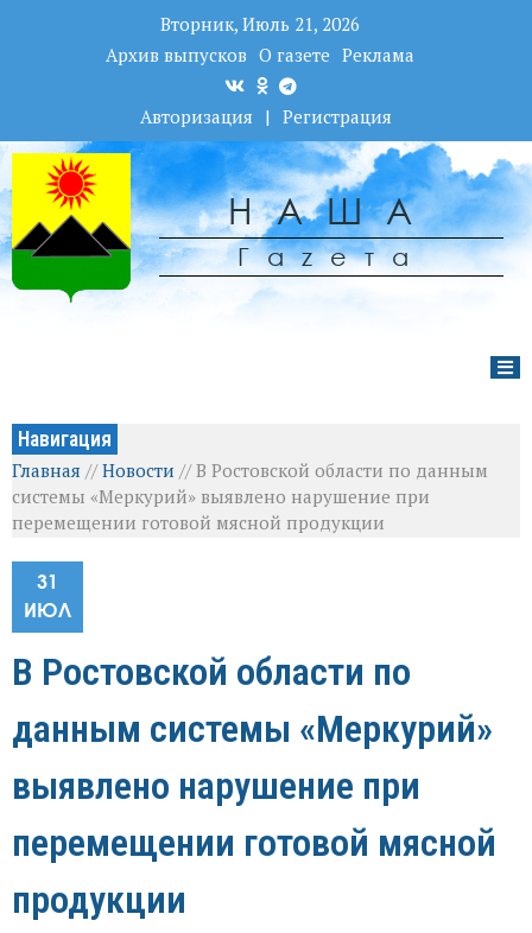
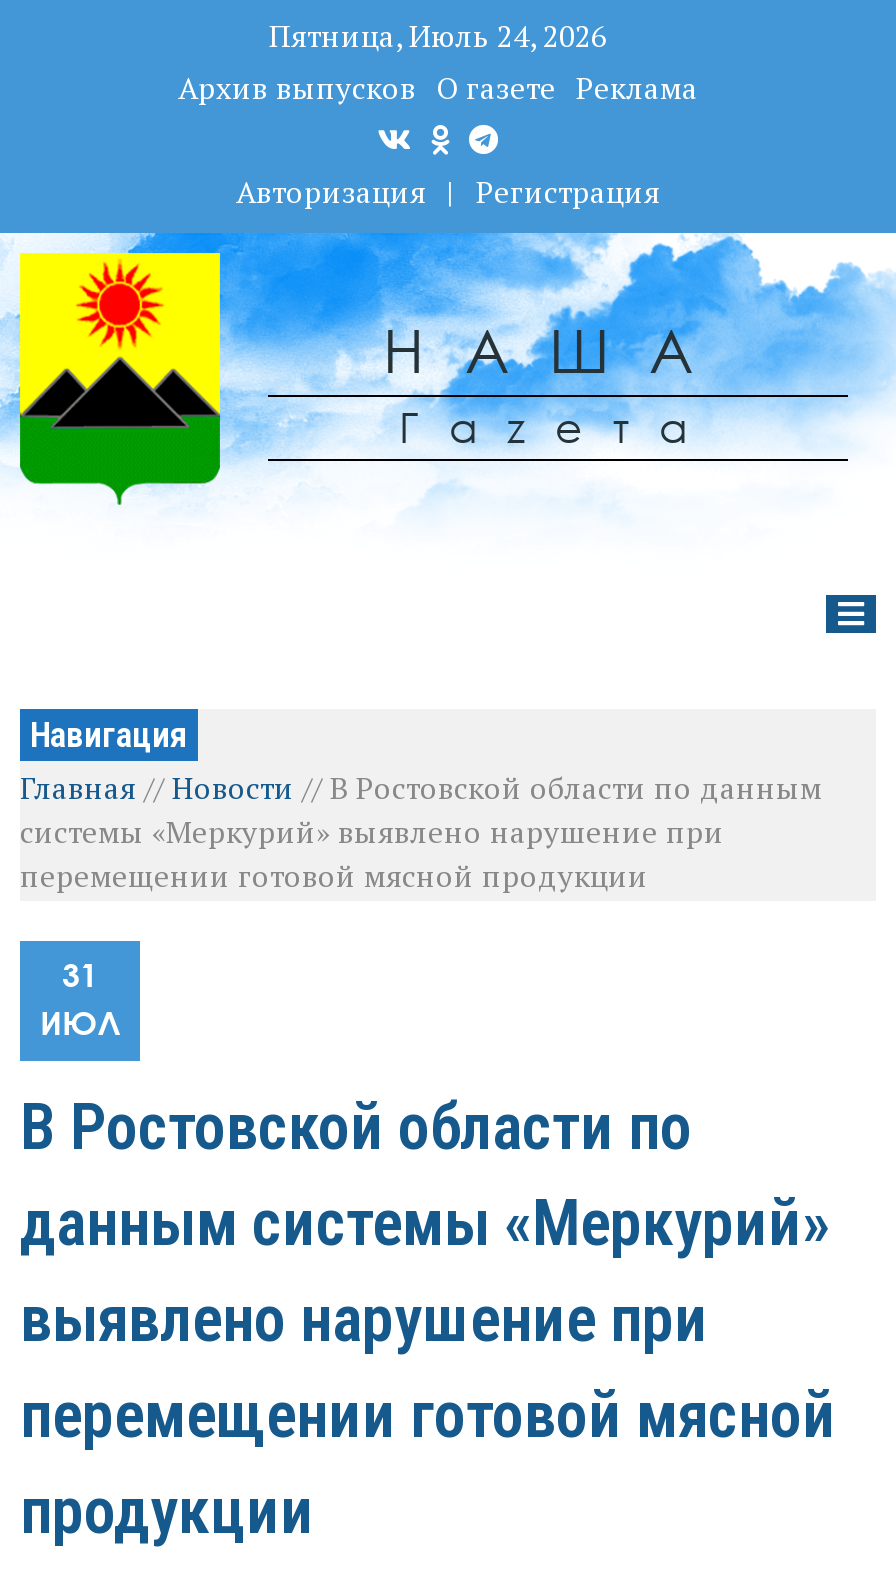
- Вторник, Июль 21, 2026
+ Пятница, Июль 24, 2026
